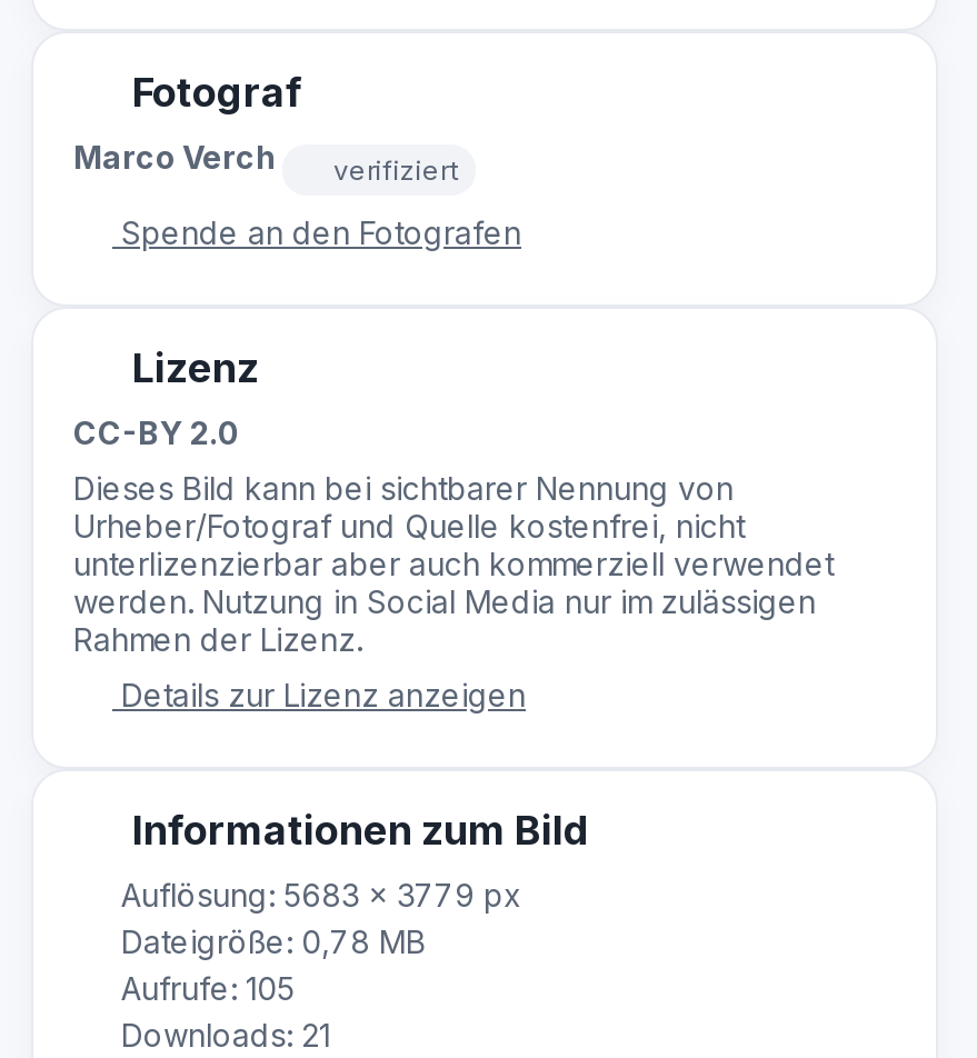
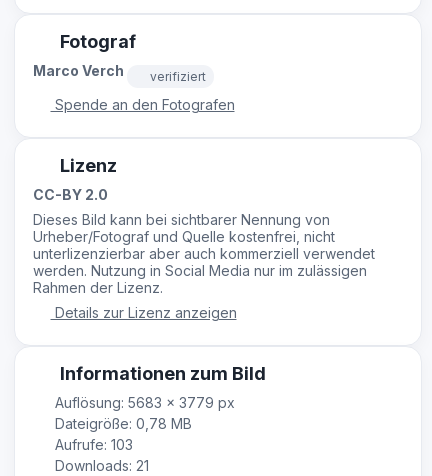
- Aufrufe: 105
+ Aufrufe: 103
